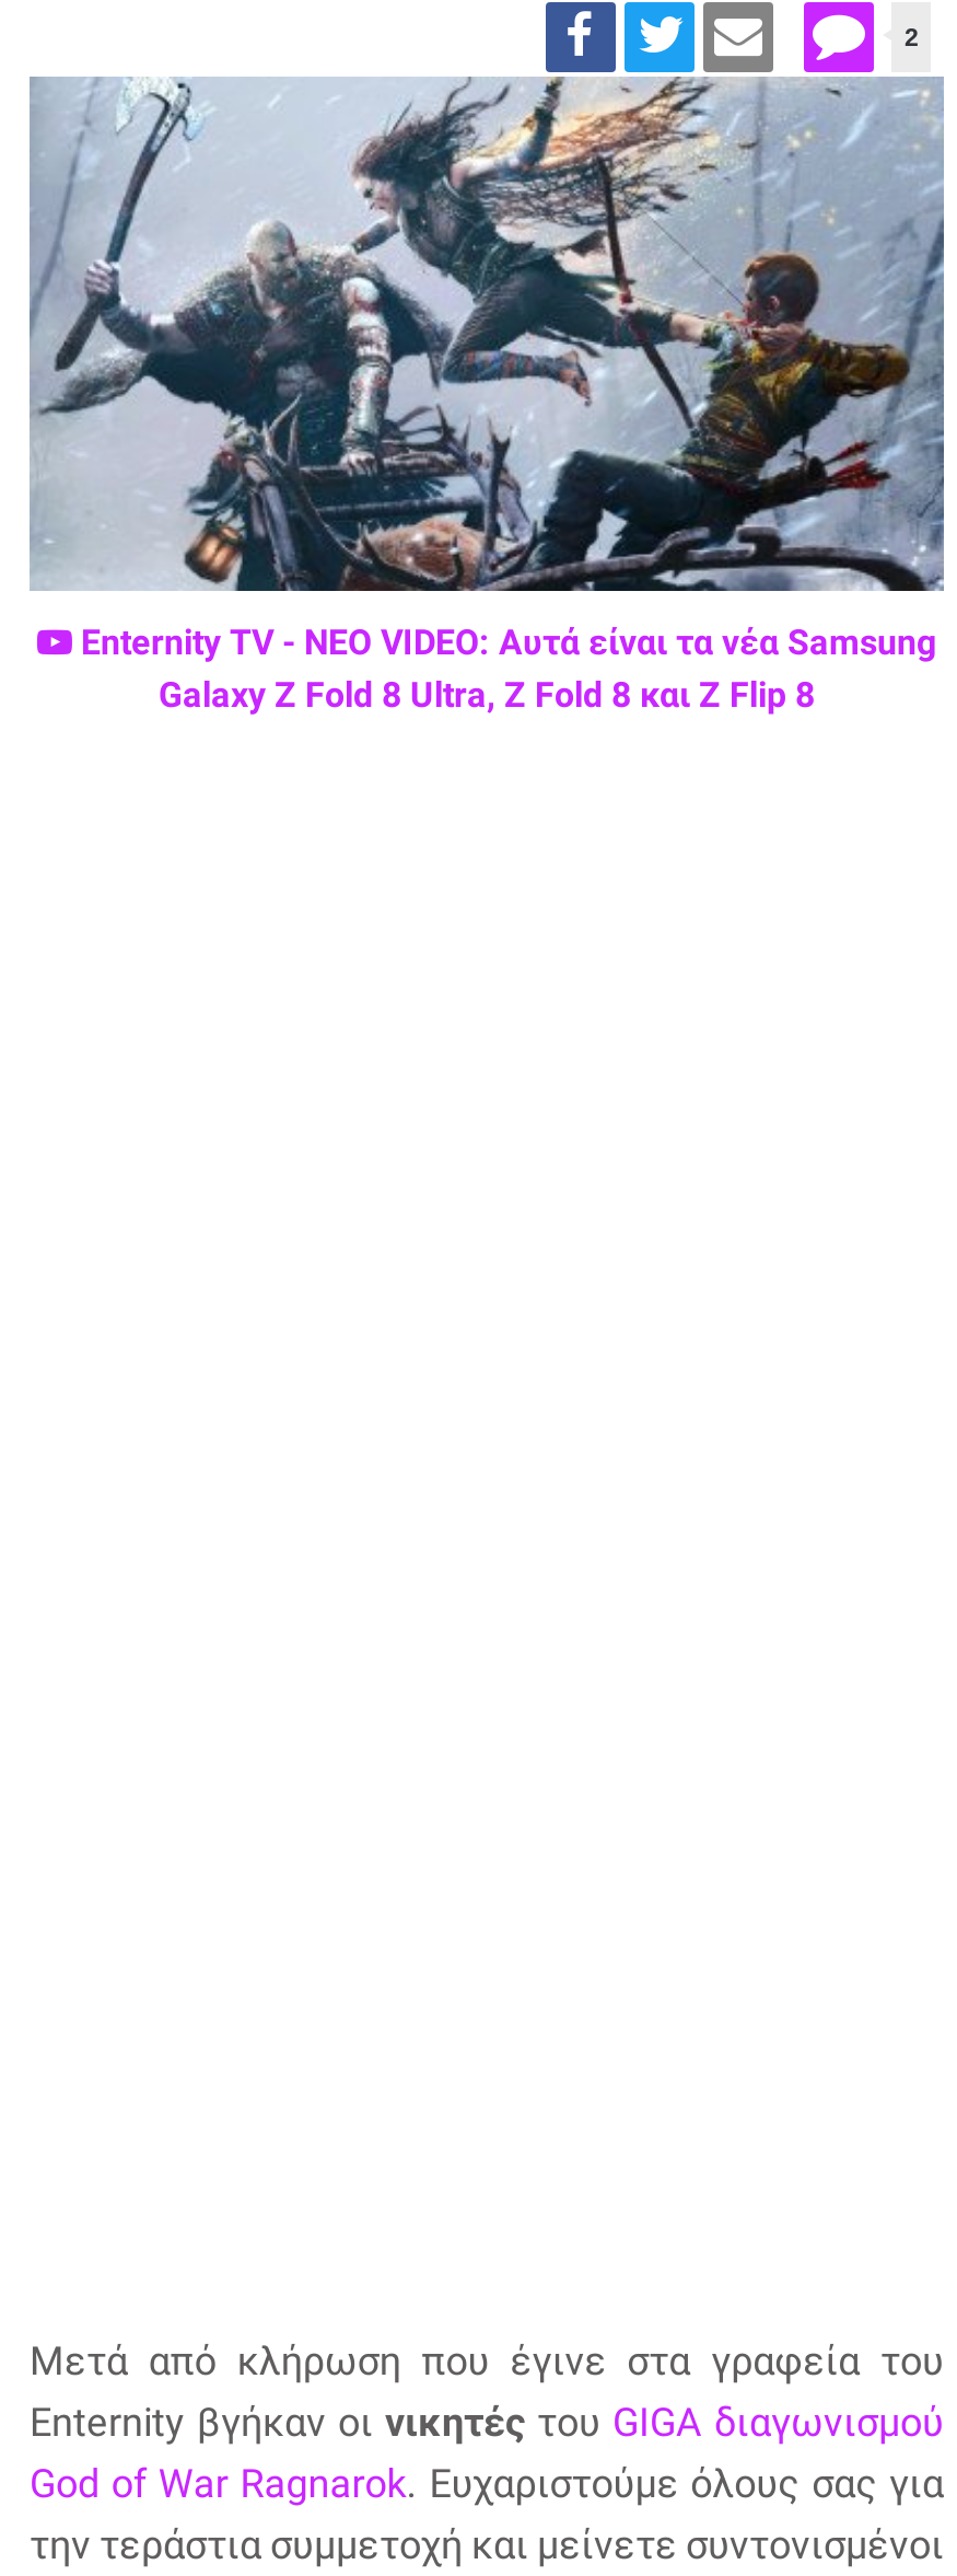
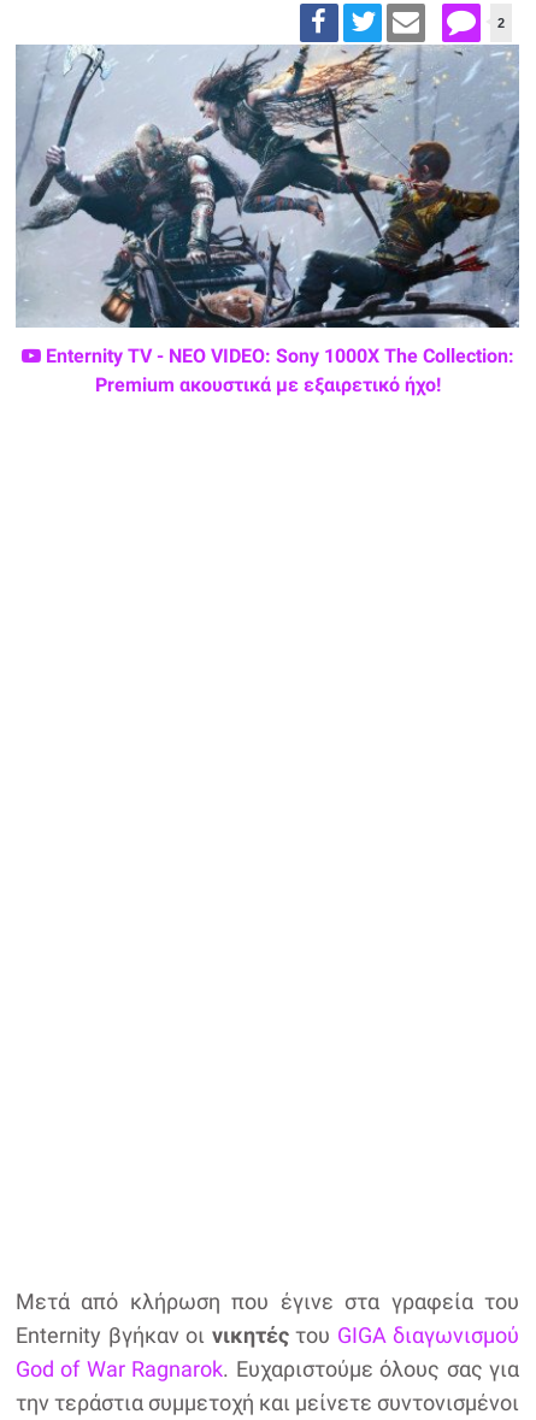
- Enternity TV - ΝΕΟ VIDEO: Αυτά είναι τα νέα Samsung
- Galaxy Z Fold 8 Ultra, Z Fold 8 και Z Flip 8
+ Enternity TV - ΝΕΟ VIDEO: Sony 1000X The Collection:
+ Premium ακουστικά με εξαιρετικό ήχο!
